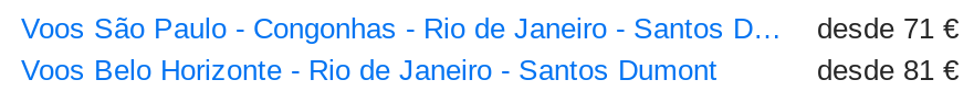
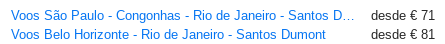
- desde 71 €
+ desde € 71

- desde 81 €
+ desde € 81
